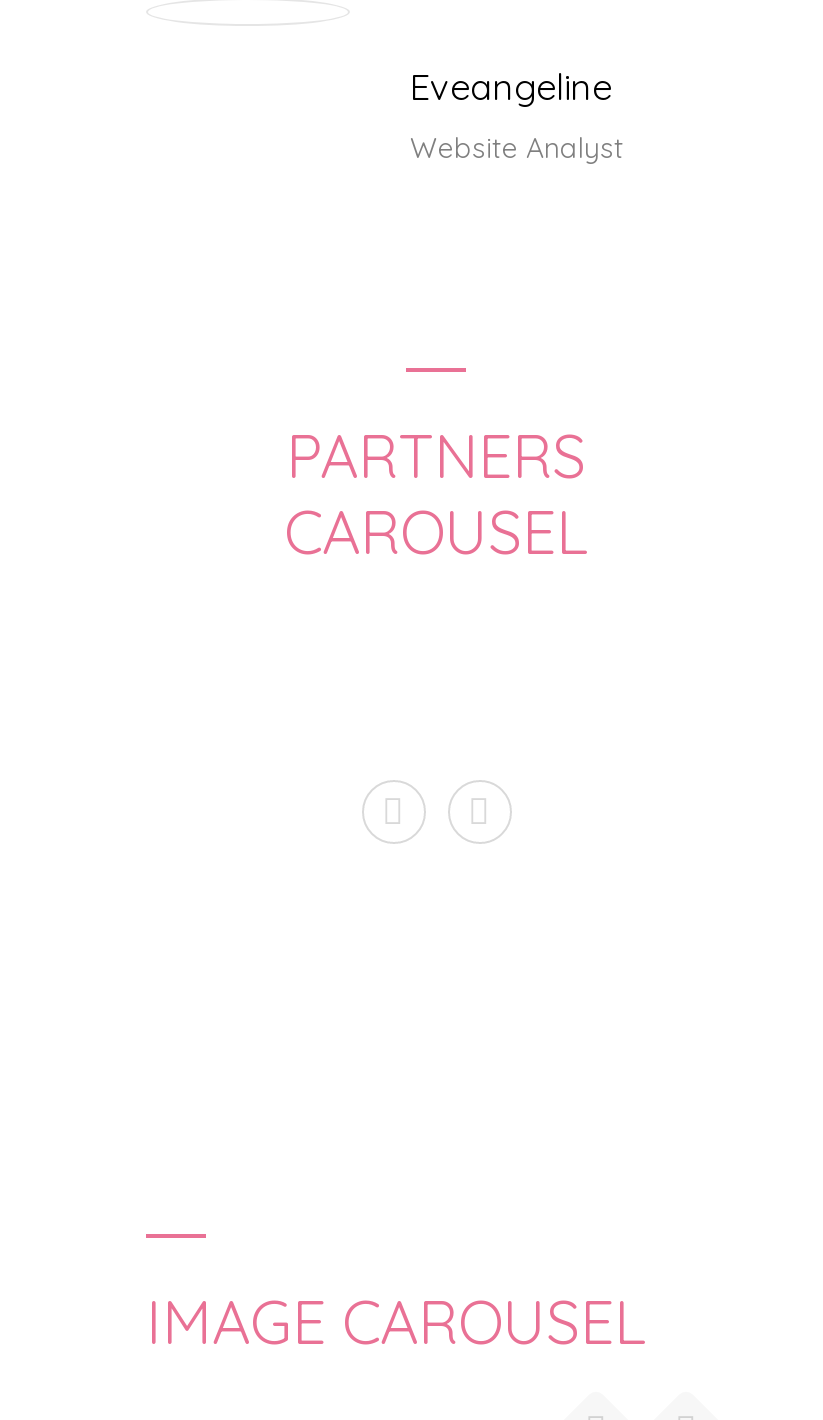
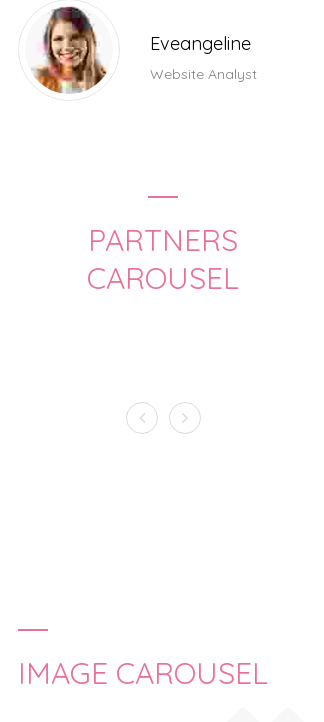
+ [image]
